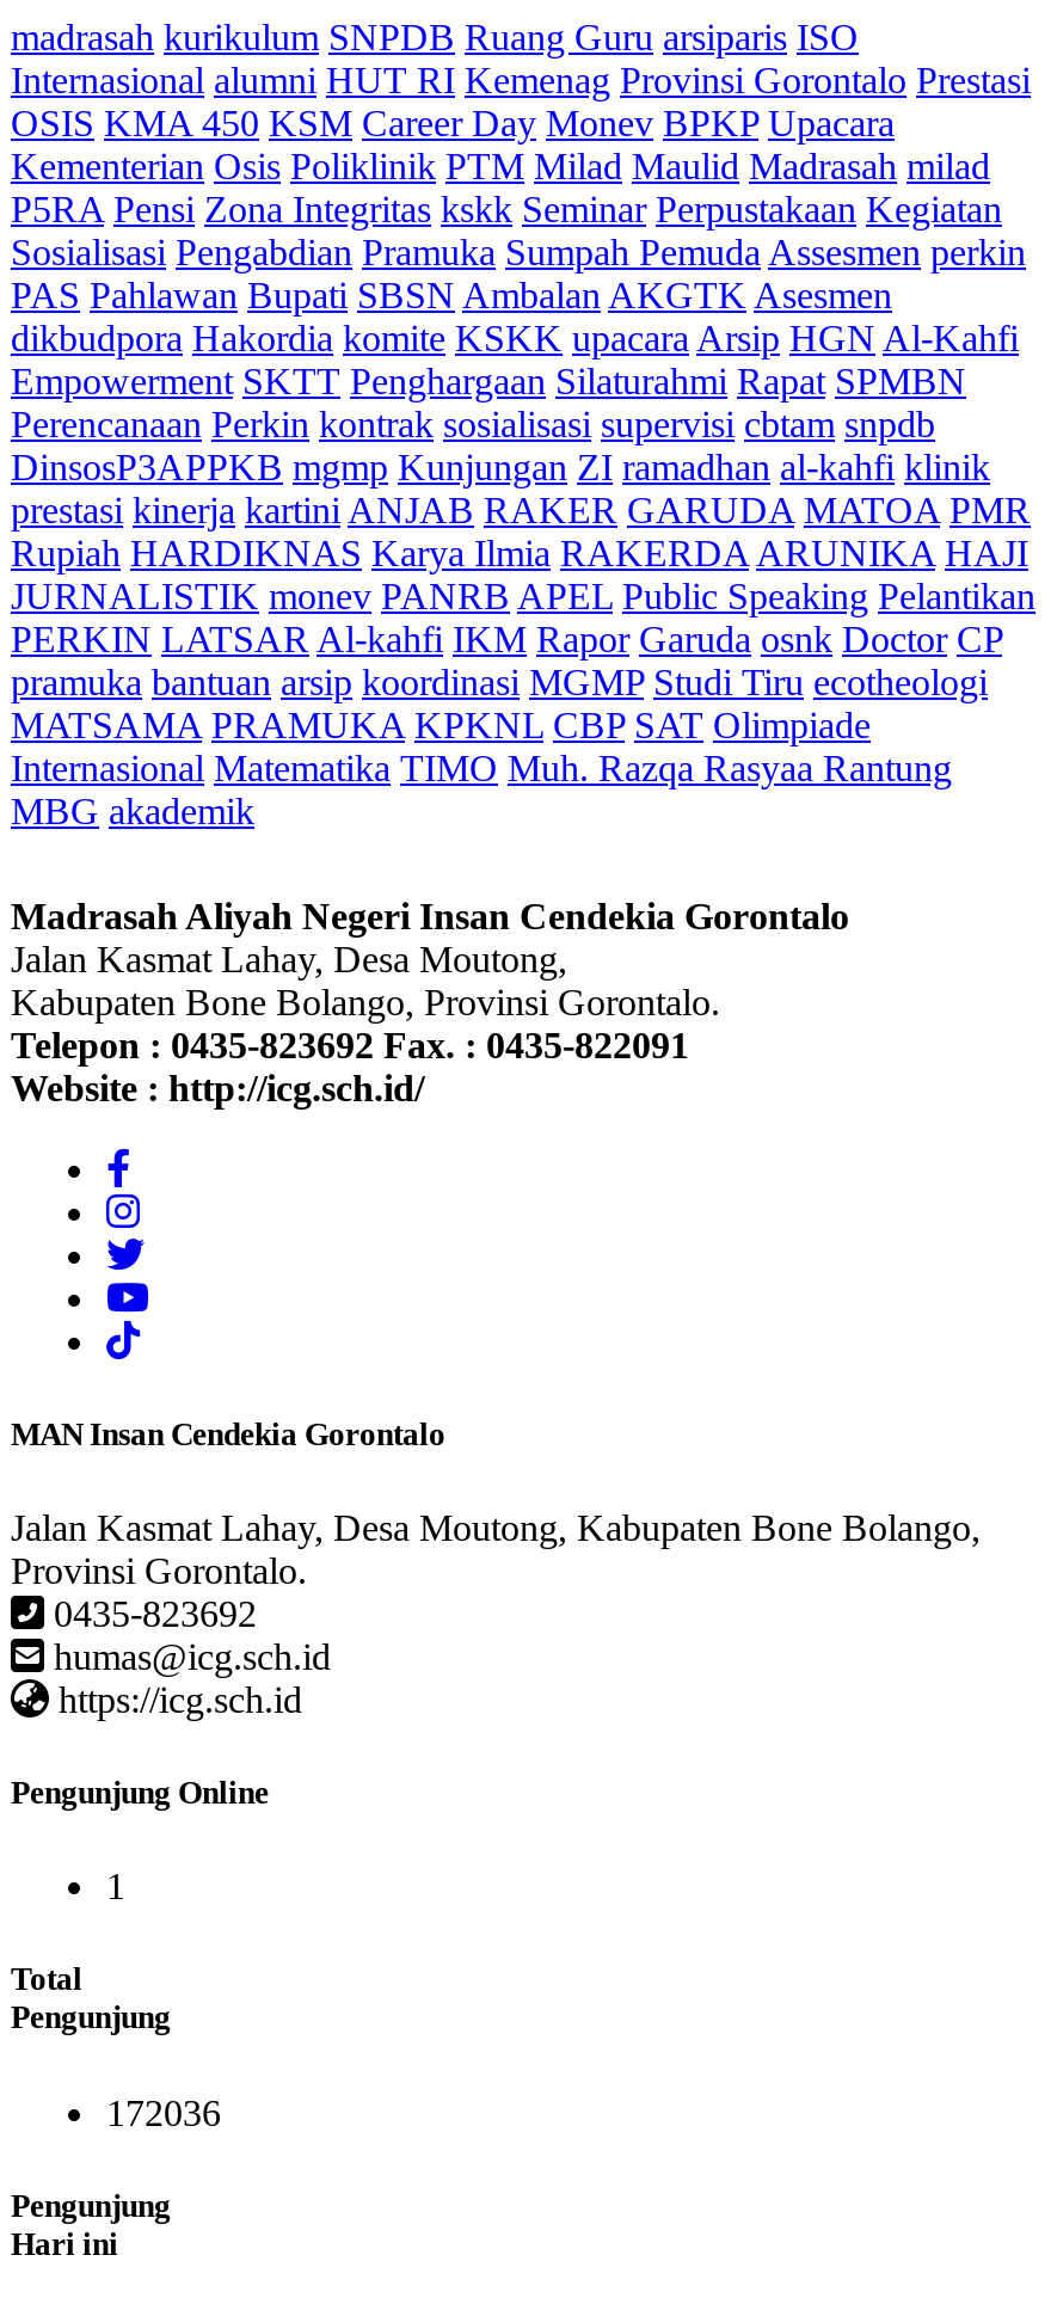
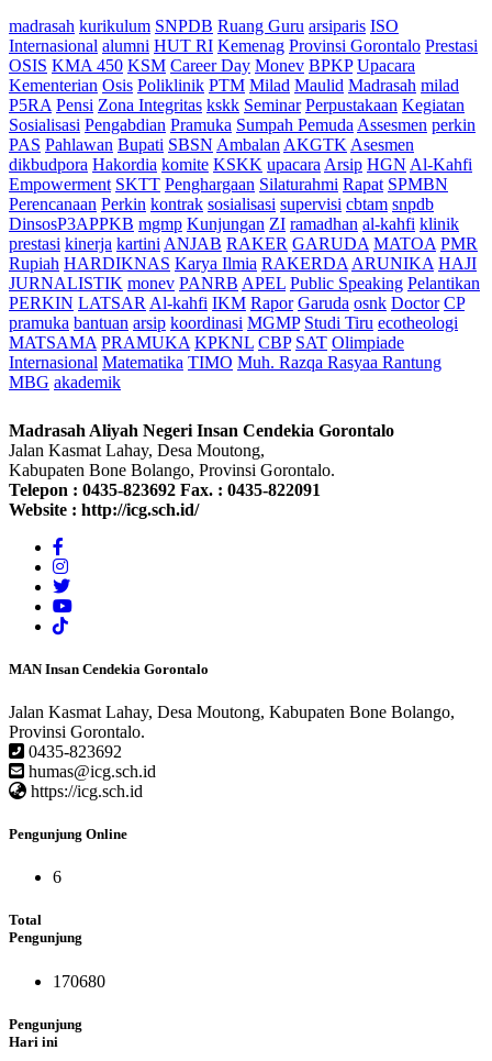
- 1
+ 6

- 172036
+ 170680
